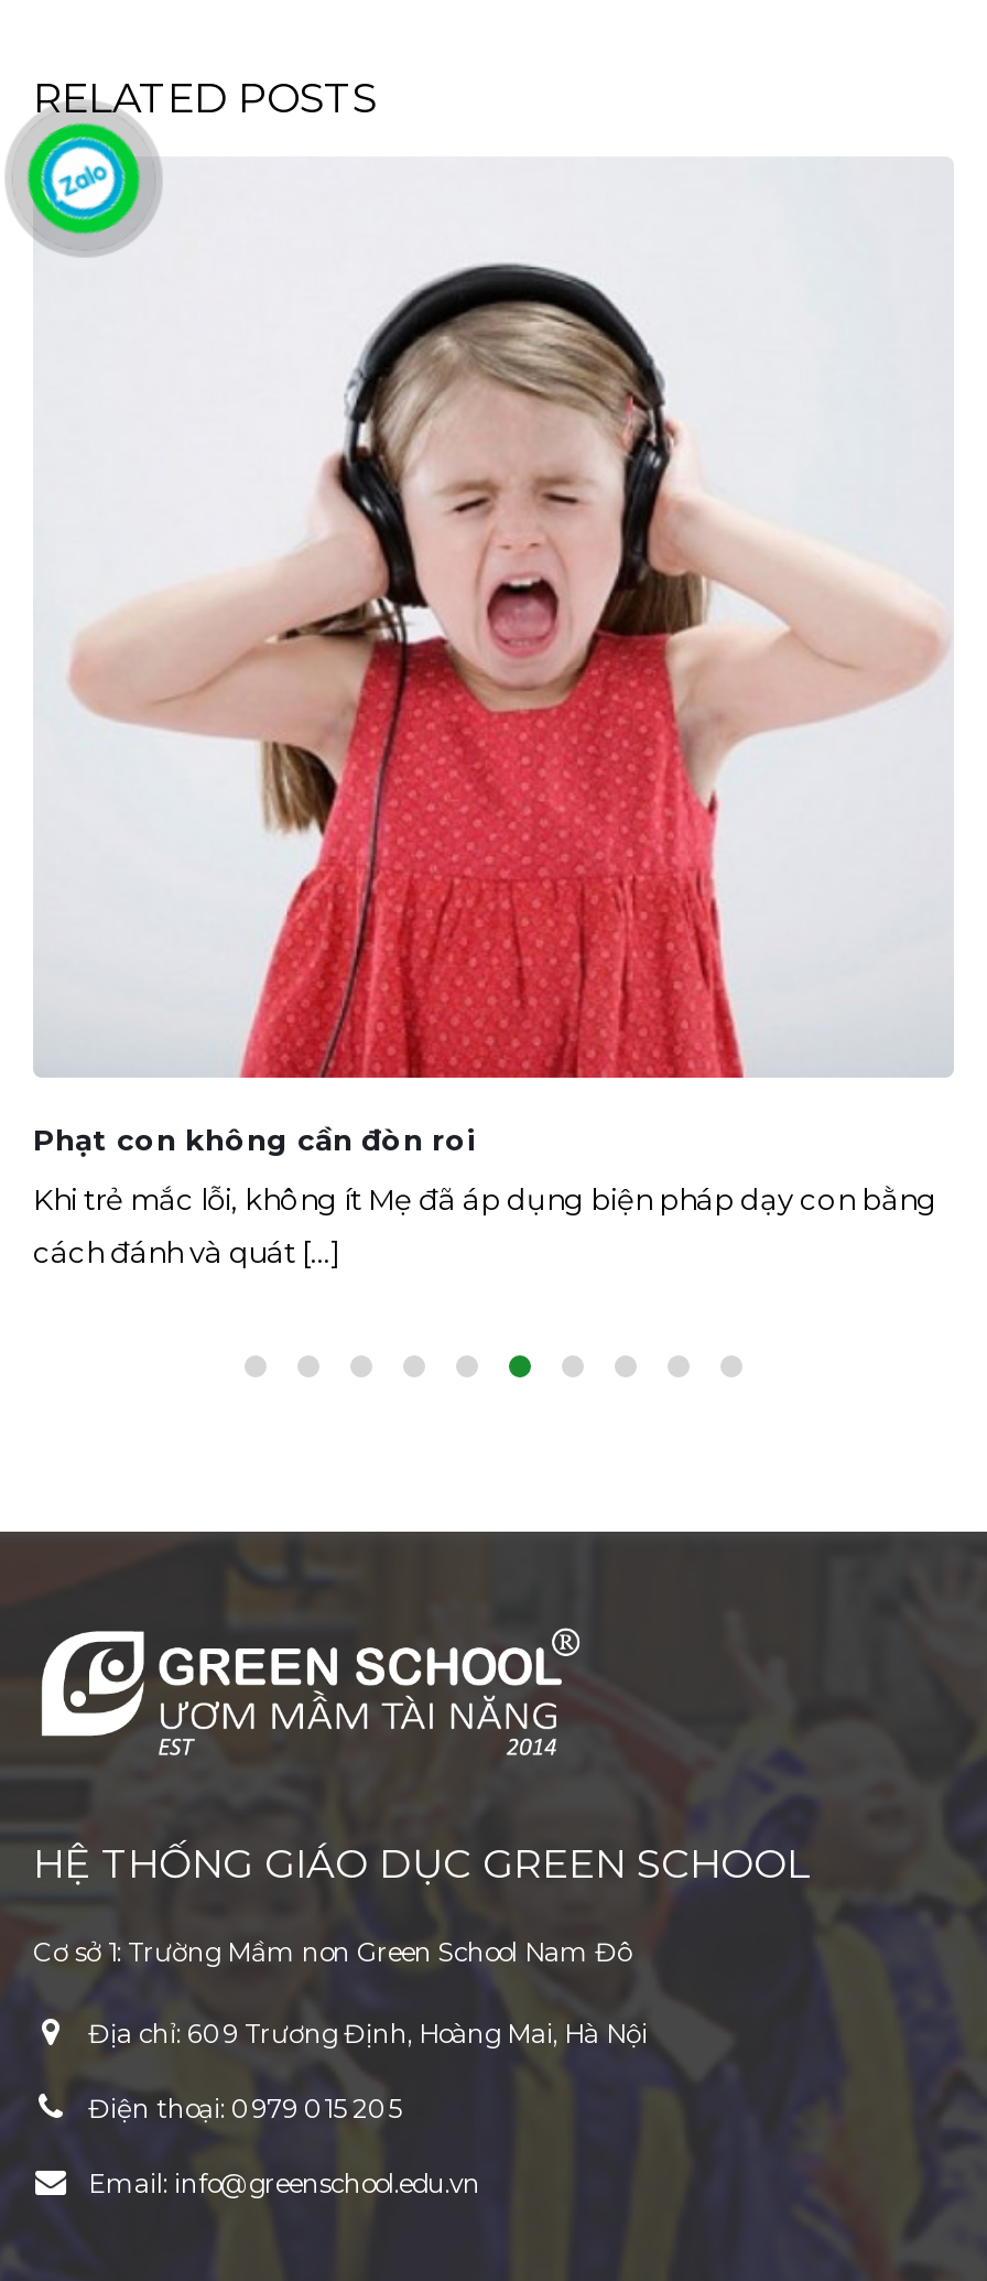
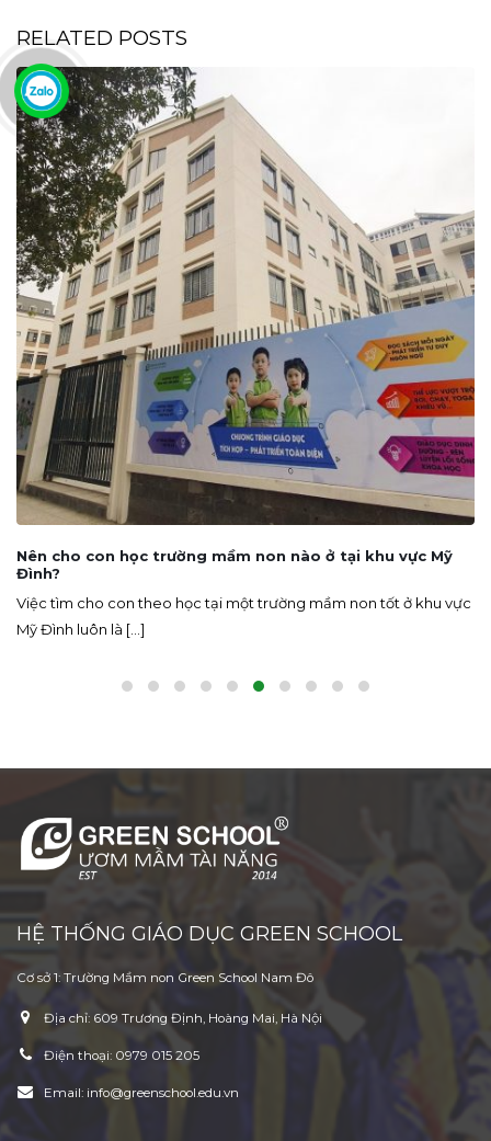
- [image]
- Phạt con không cần đòn roi
+ [image]
+ Nên cho con học trường mầm non nào ở tại khu vực Mỹ
+ Đình?

- Khi trẻ mắc lỗi, không ít Mẹ đã áp dụng biện pháp dạy con bằng
+ Việc tìm cho con theo học tại một trường mầm non tốt ở khu vực

- cách đánh và quát [...]
+ Mỹ Đình luôn là [...]
